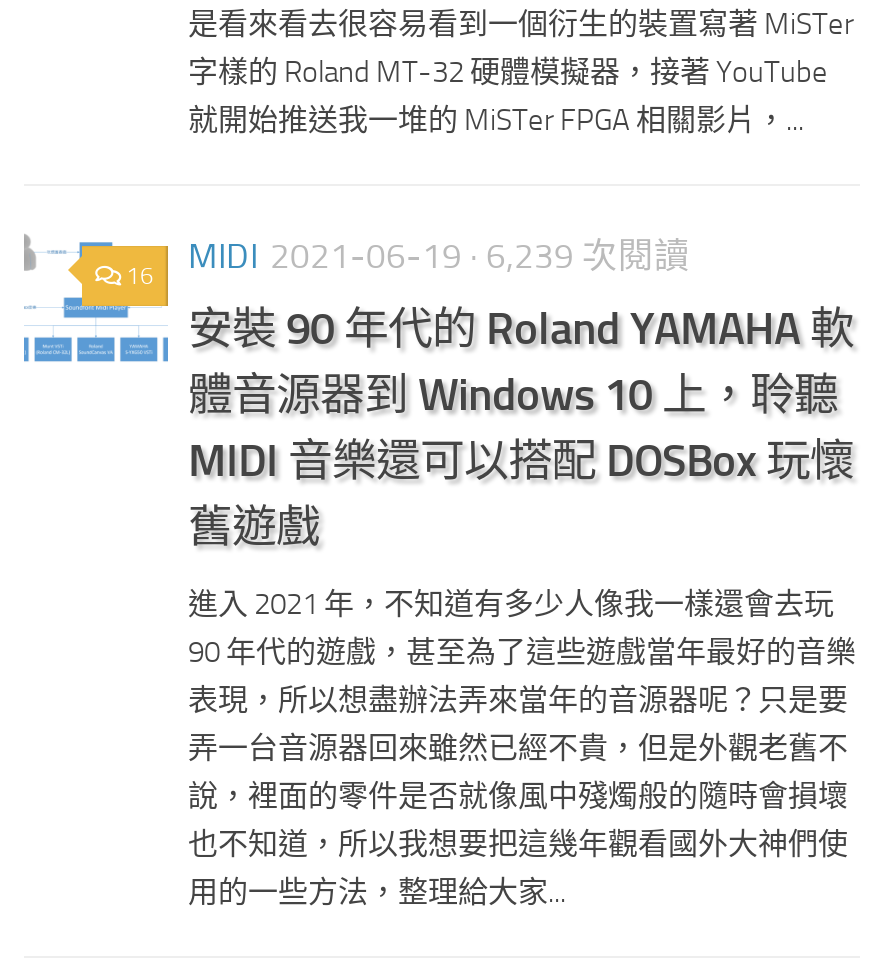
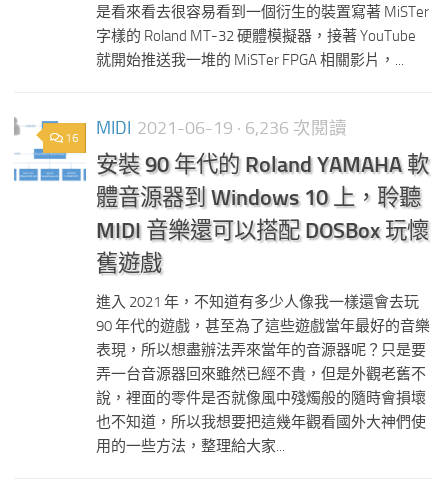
- 16 MIDI 2021-06-19 · 6,239 次閱讀
+ 16 MIDI 2021-06-19 · 6,236 次閱讀
